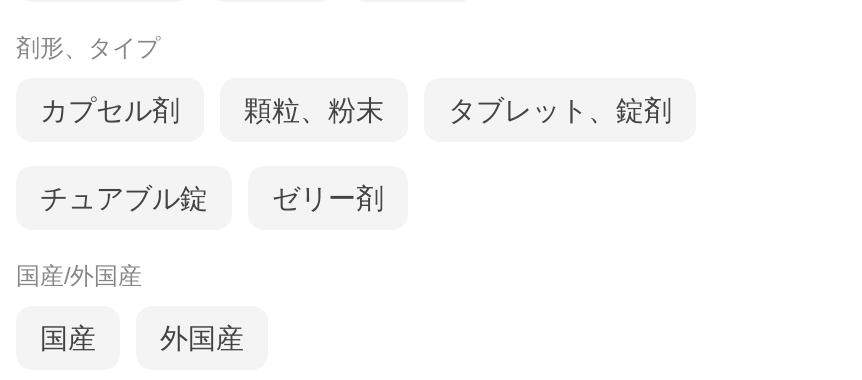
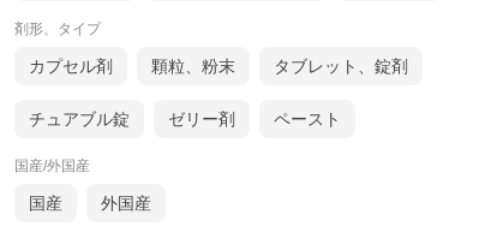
+ ペースト
